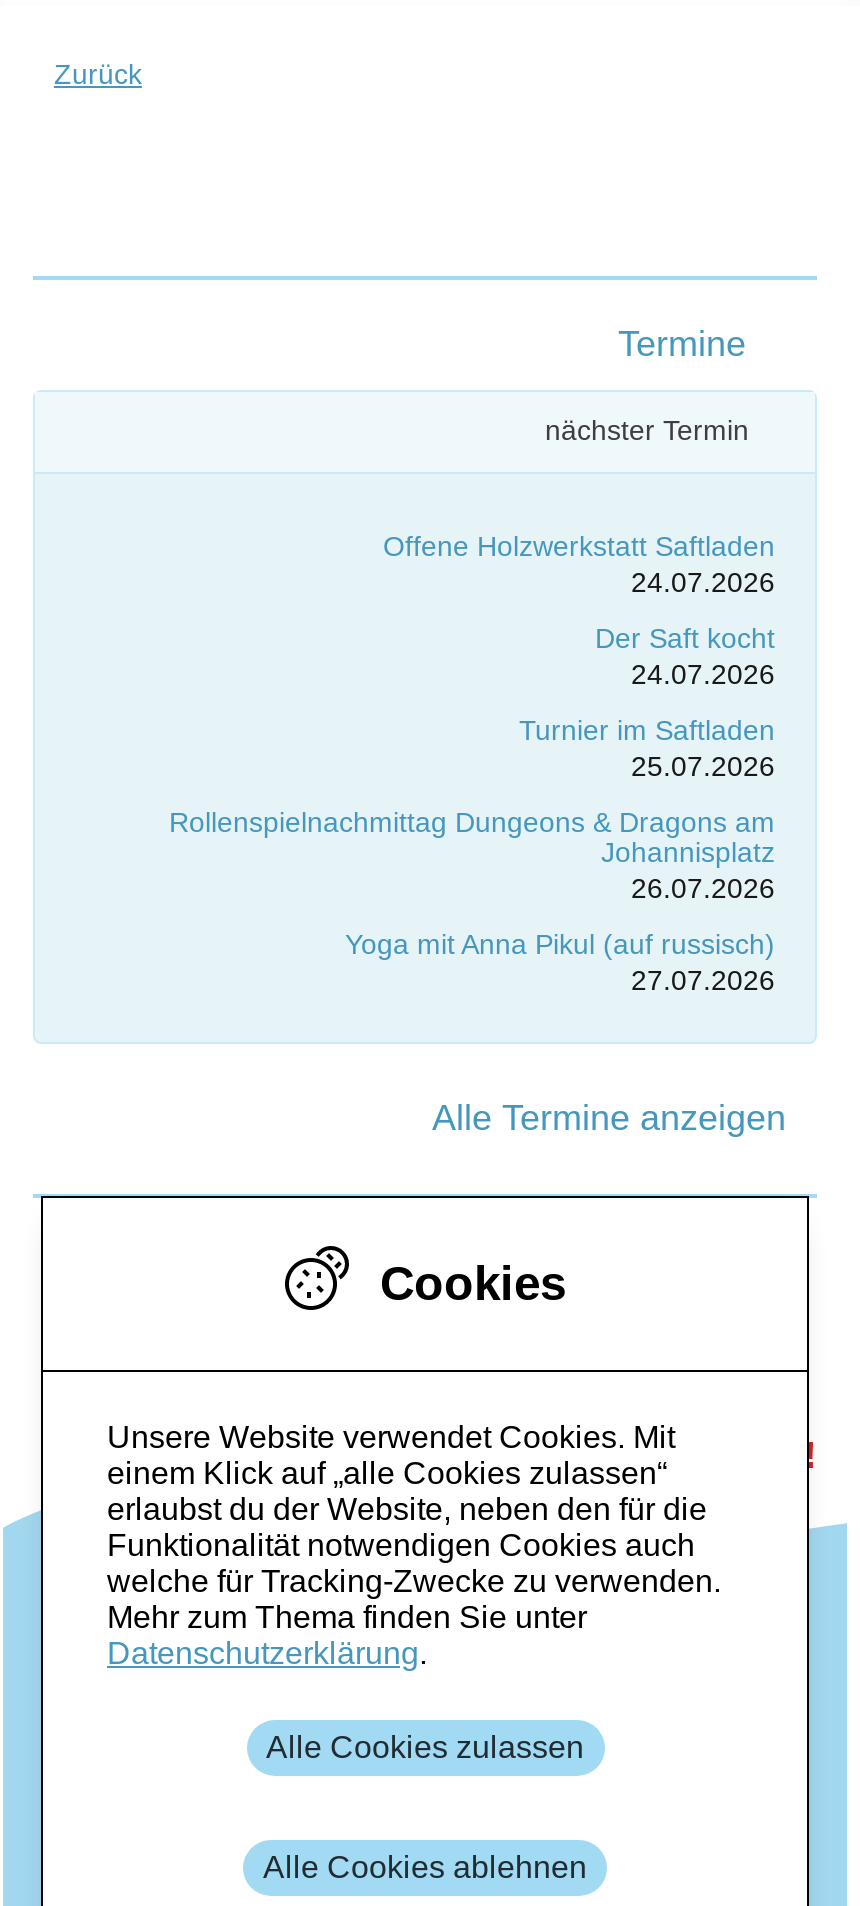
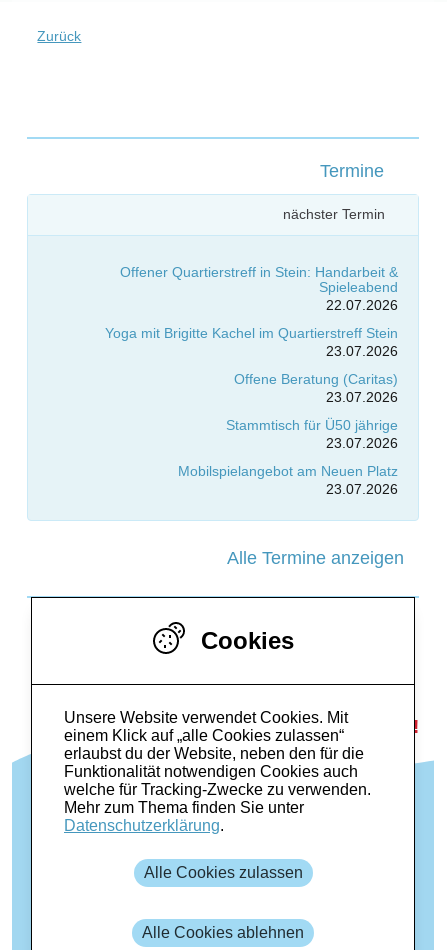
- Offene Holzwerkstatt Saftladen
- 24.07.2026
+ Offener Quartierstreff in Stein: Handarbeit &
+ Spieleabend
+ 22.07.2026

- Der Saft kocht
- 24.07.2026
+ Yoga mit Brigitte Kachel im Quartierstreff Stein
+ 23.07.2026

- Turnier im Saftladen
- 25.07.2026
+ Offene Beratung (Caritas)
+ 23.07.2026

- Rollenspielnachmittag Dungeons & Dragons am
- Johannisplatz
- 26.07.2026
+ Stammtisch für Ü50 jährige
+ 23.07.2026

- Yoga mit Anna Pikul (auf russisch)
- 27.07.2026
+ Mobilspielangebot am Neuen Platz
+ 23.07.2026
